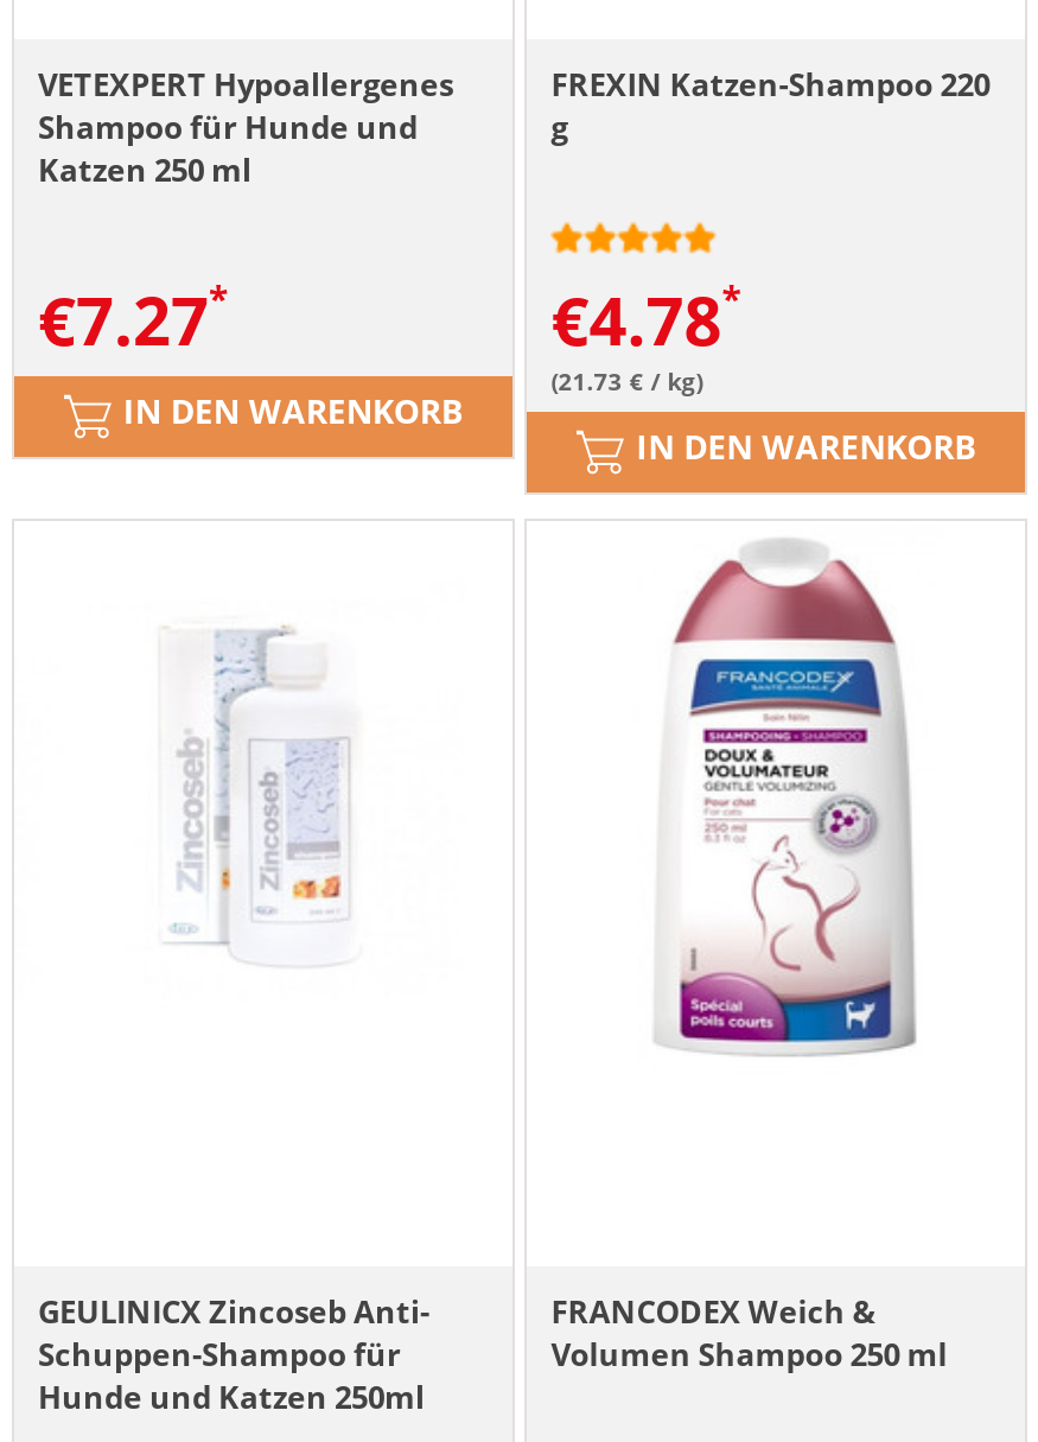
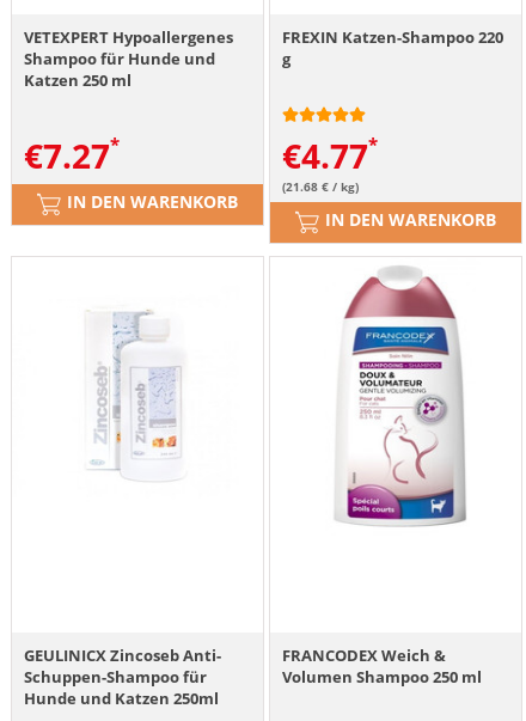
- €4.78
+ €4.77

- (21.73 € / kg)
+ (21.68 € / kg)
